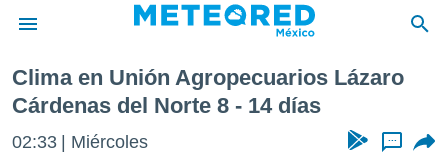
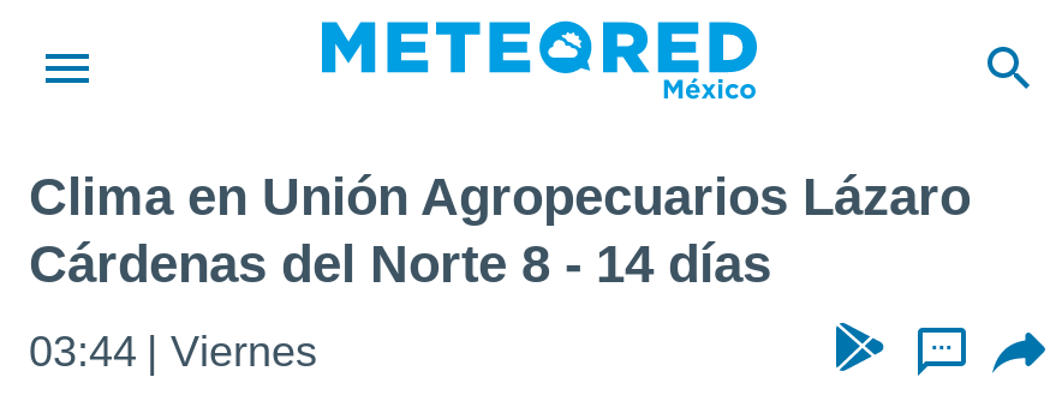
- 02:33 Miércoles
+ 03:44 Viernes
